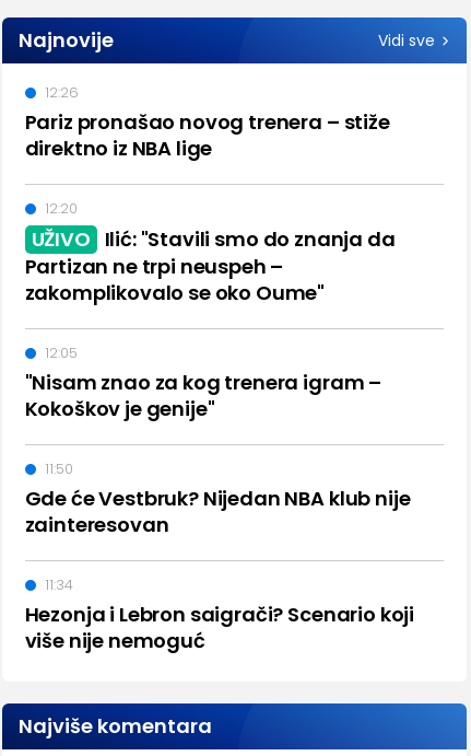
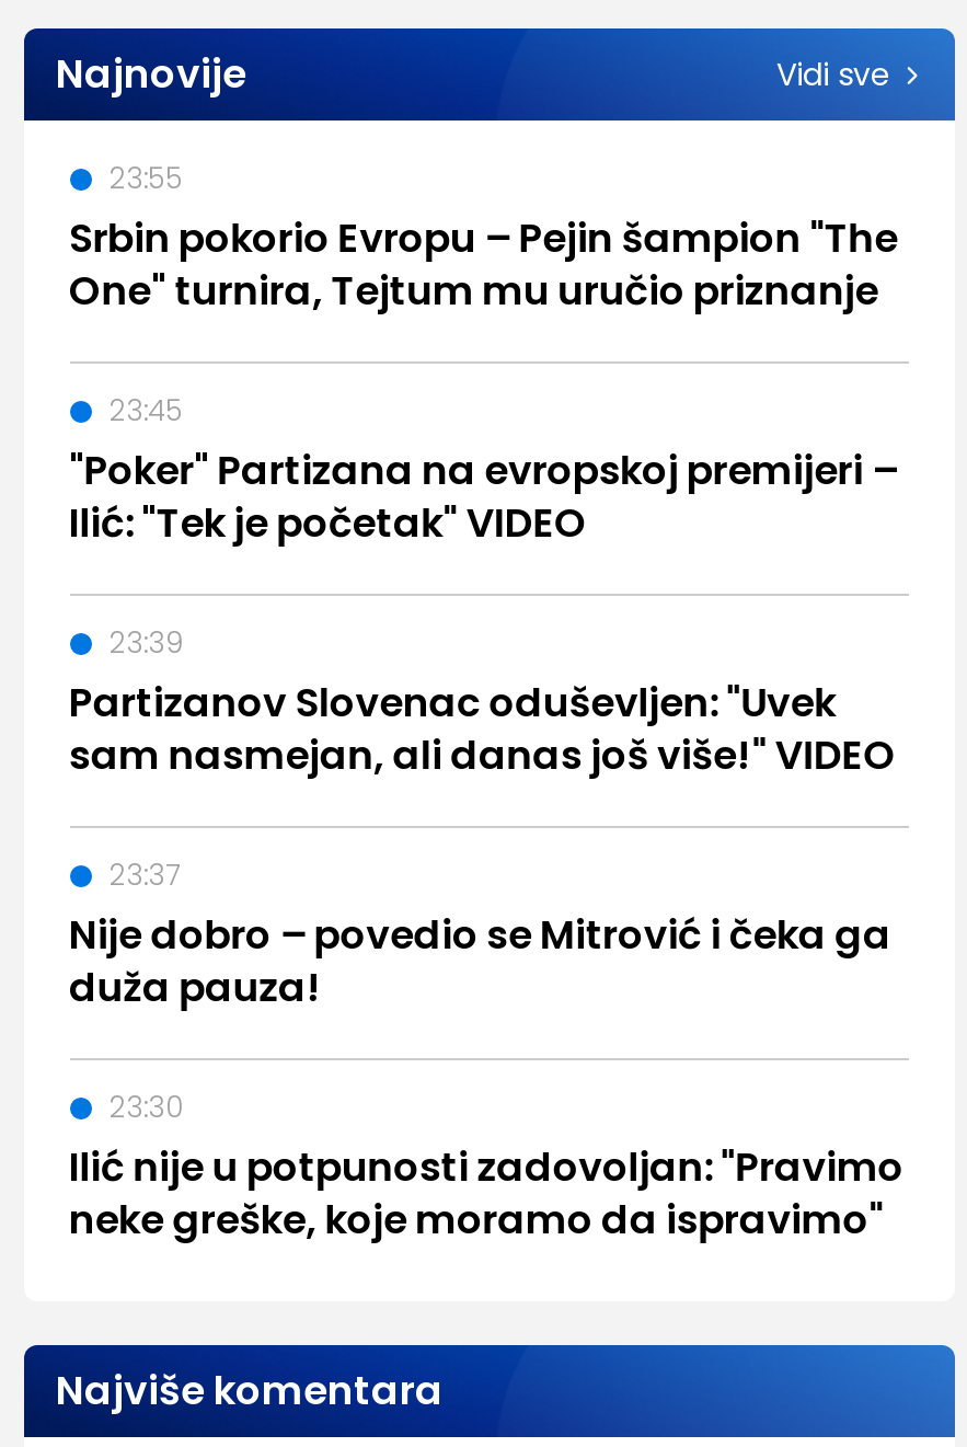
- 12:26
+ 23:55

- Pariz pronašao novog trenera – stiže
- direktno iz NBA lige
+ Srbin pokorio Evropu – Pejin šampion "The
+ One" turnira, Tejtum mu uručio priznanje

- 12:20
+ 23:45

- UŽIVO Ilić: "Stavili smo do znanja da
- Partizan ne trpi neuspeh –
- zakomplikovalo se oko Oume"
+ "Poker" Partizana na evropskoj premijeri –
+ Ilić: "Tek je početak" VIDEO

- 12:05
+ 23:39

- "Nisam znao za kog trenera igram –
- Kokoškov je genije"
+ Partizanov Slovenac oduševljen: "Uvek
+ sam nasmejan, ali danas još više!" VIDEO

- 11:50
+ 23:37

- Gde će Vestbruk? Nijedan NBA klub nije
- zainteresovan
+ Nije dobro – povedio se Mitrović i čeka ga
+ duža pauza!

- 11:34
+ 23:30

- Hezonja i Lebron saigrači? Scenario koji
- više nije nemoguć
+ Ilić nije u potpunosti zadovoljan: "Pravimo
+ neke greške, koje moramo da ispravimo"
